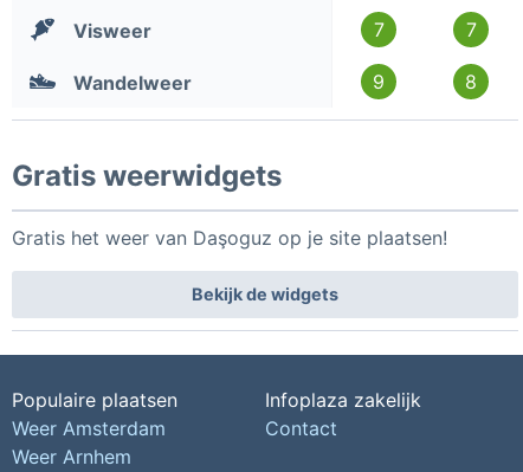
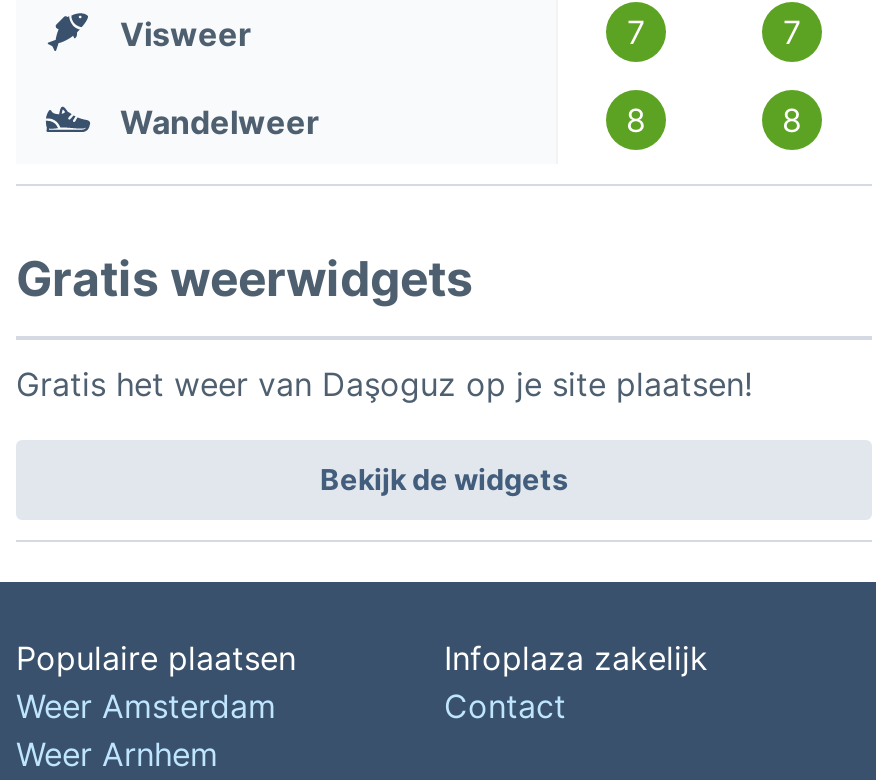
- 9
+ 8
